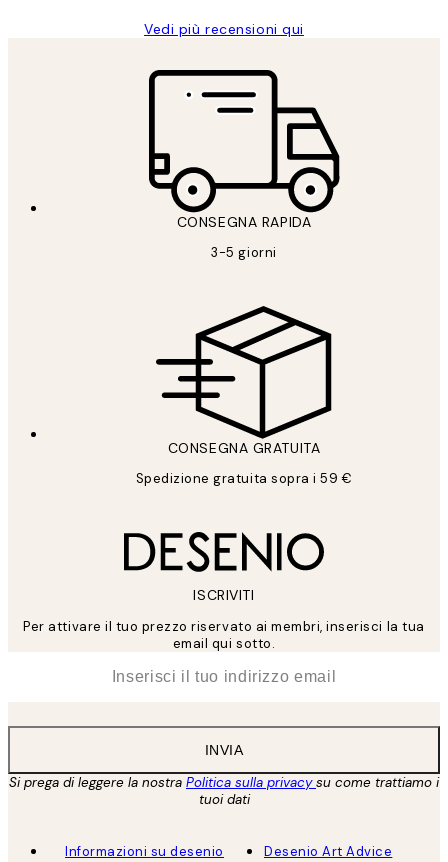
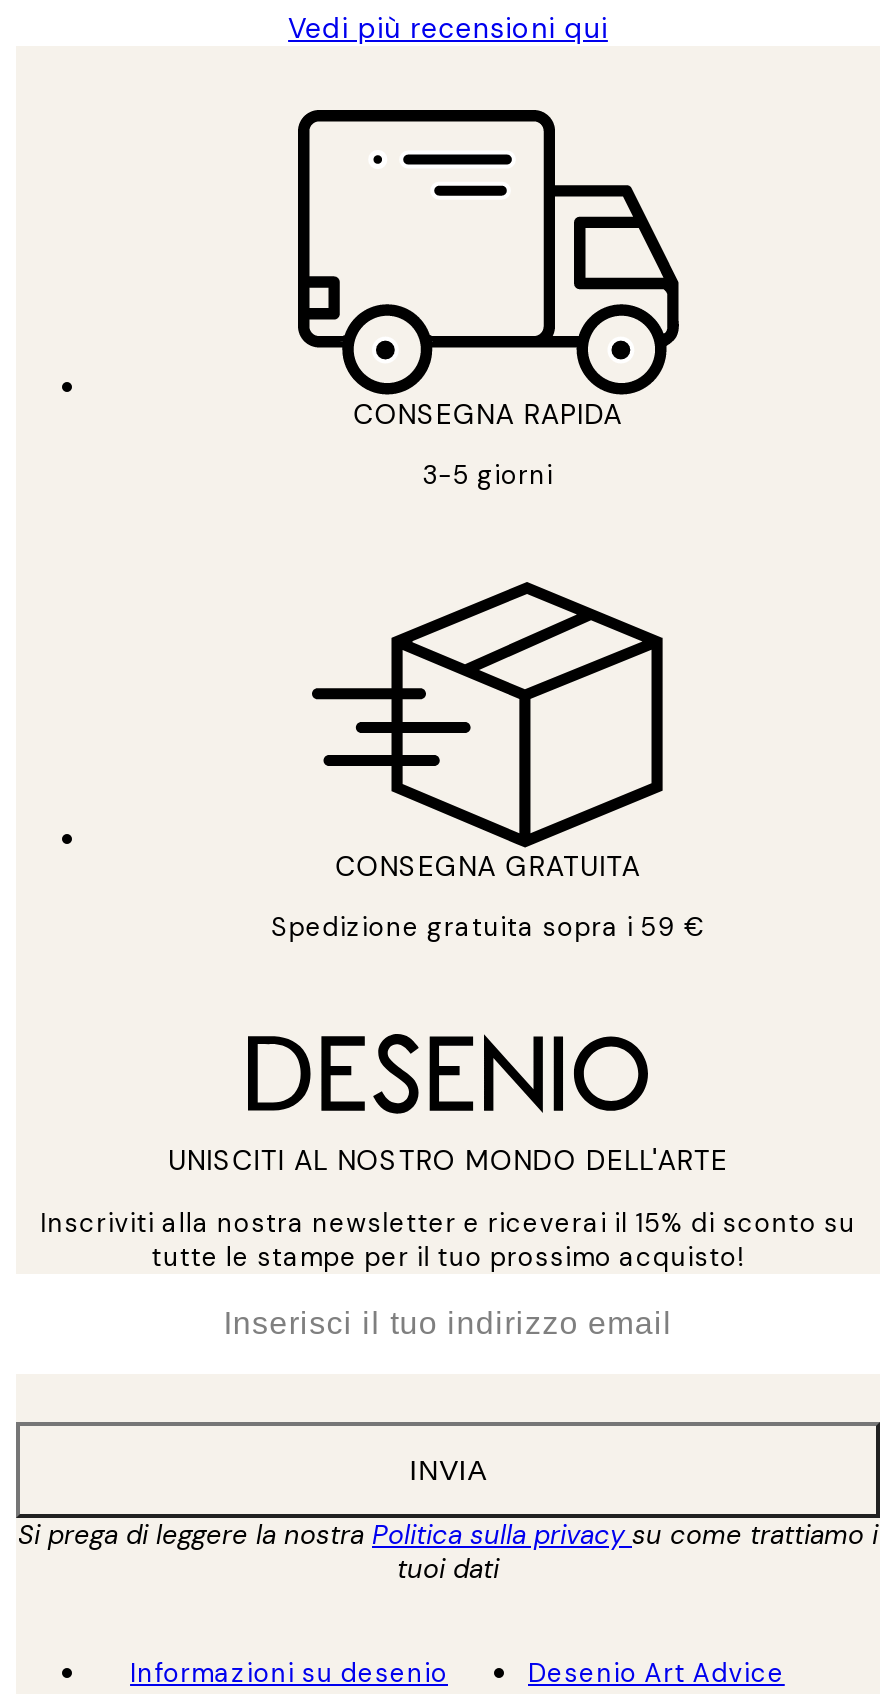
- ISCRIVITI
+ UNISCITI AL NOSTRO MONDO DELL'ARTE

- Per attivare il tuo prezzo riservato ai membri, inserisci la tua
- email qui sotto.
+ Inscriviti alla nostra newsletter e riceverai il 15% di sconto su
+ tutte le stampe per il tuo prossimo acquisto!
